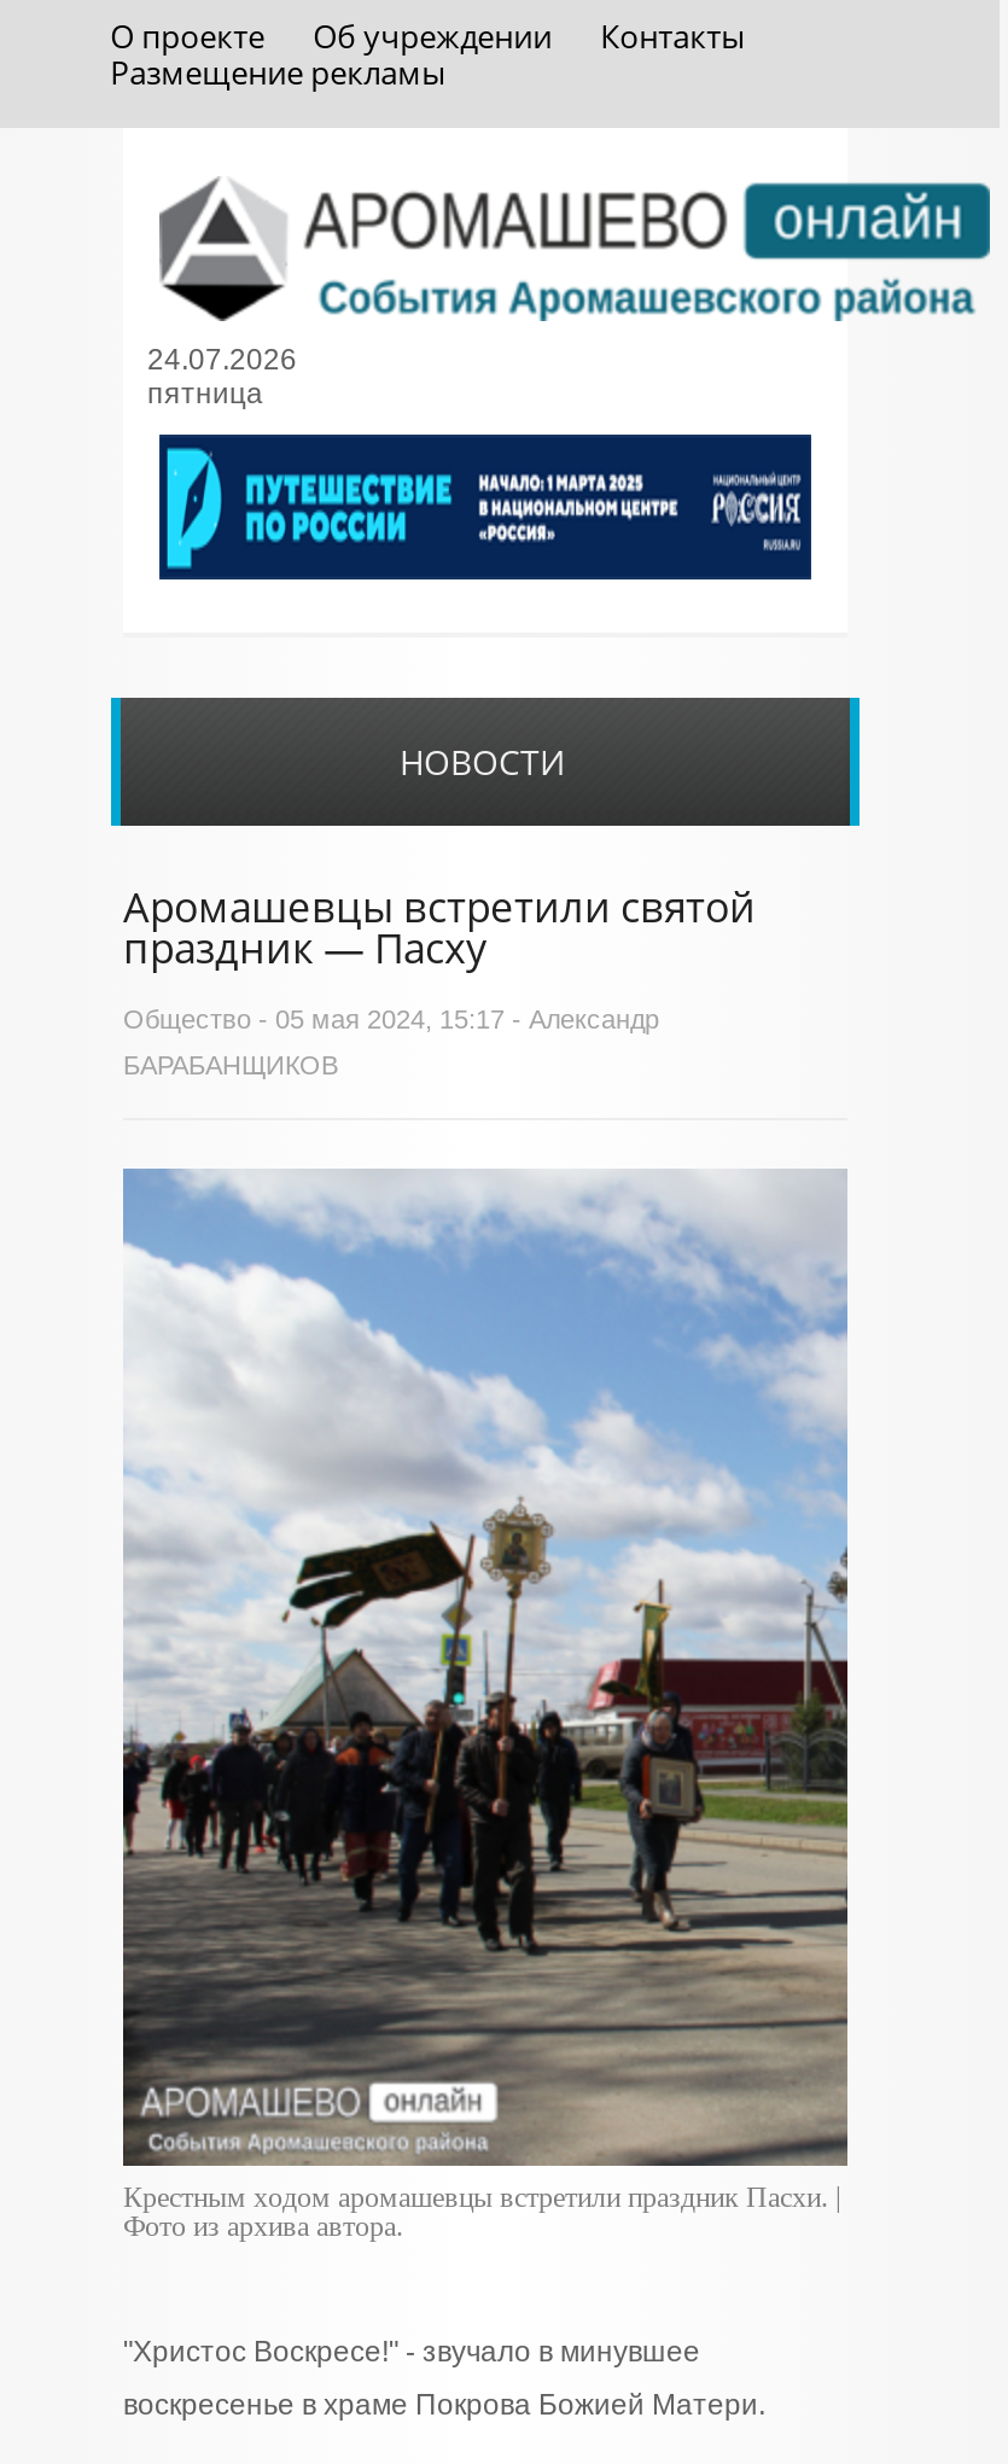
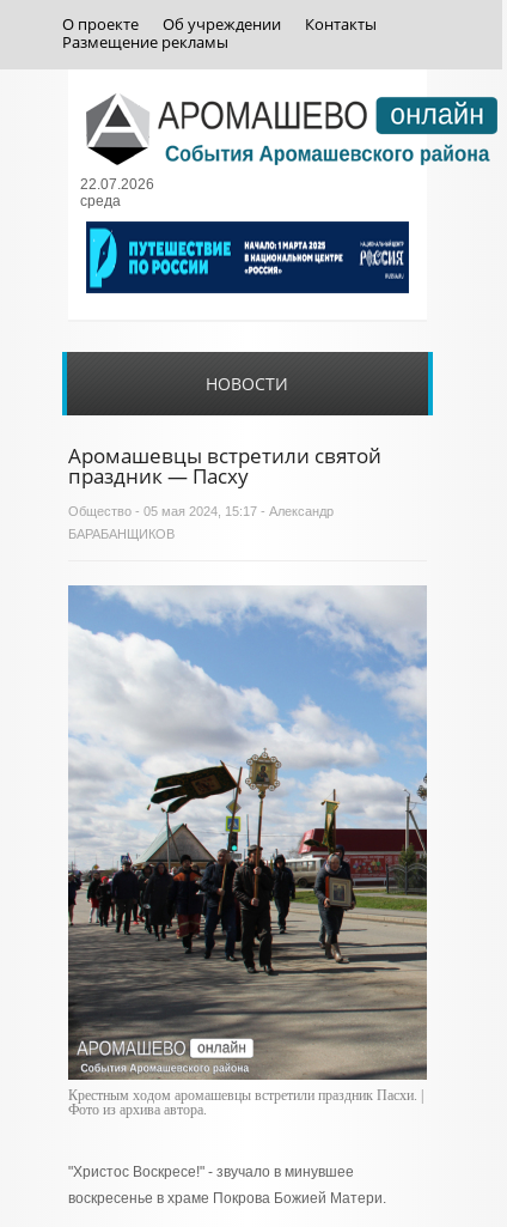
- 24.07.2026
- пятница
+ 22.07.2026
+ среда
